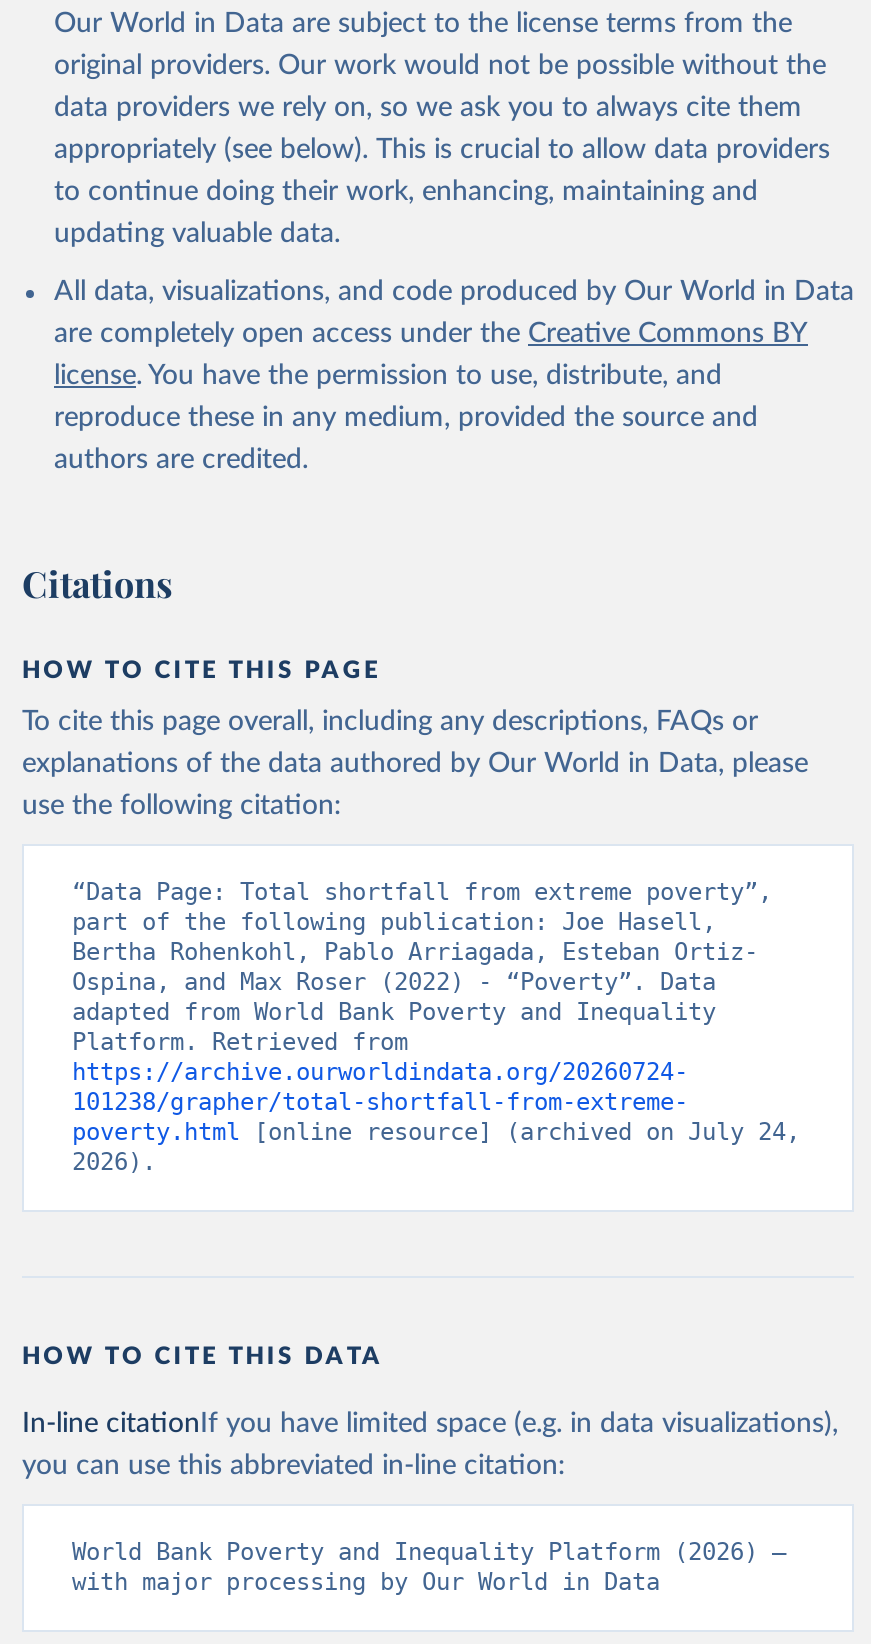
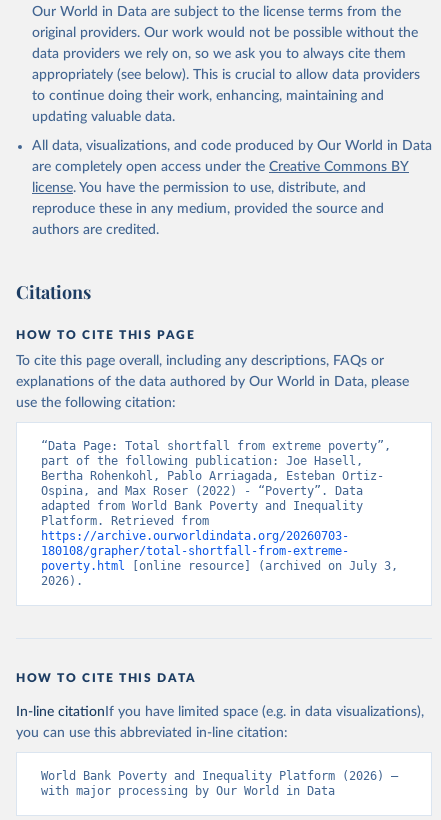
- https://archive.ourworldindata.org/20260724-
- 101238/grapher/total-shortfall-from-extreme-
- poverty.html [online resource] (archived on July 24,
+ https://archive.ourworldindata.org/20260703-
+ 180108/grapher/total-shortfall-from-extreme-
+ poverty.html [online resource] (archived on July 3,
